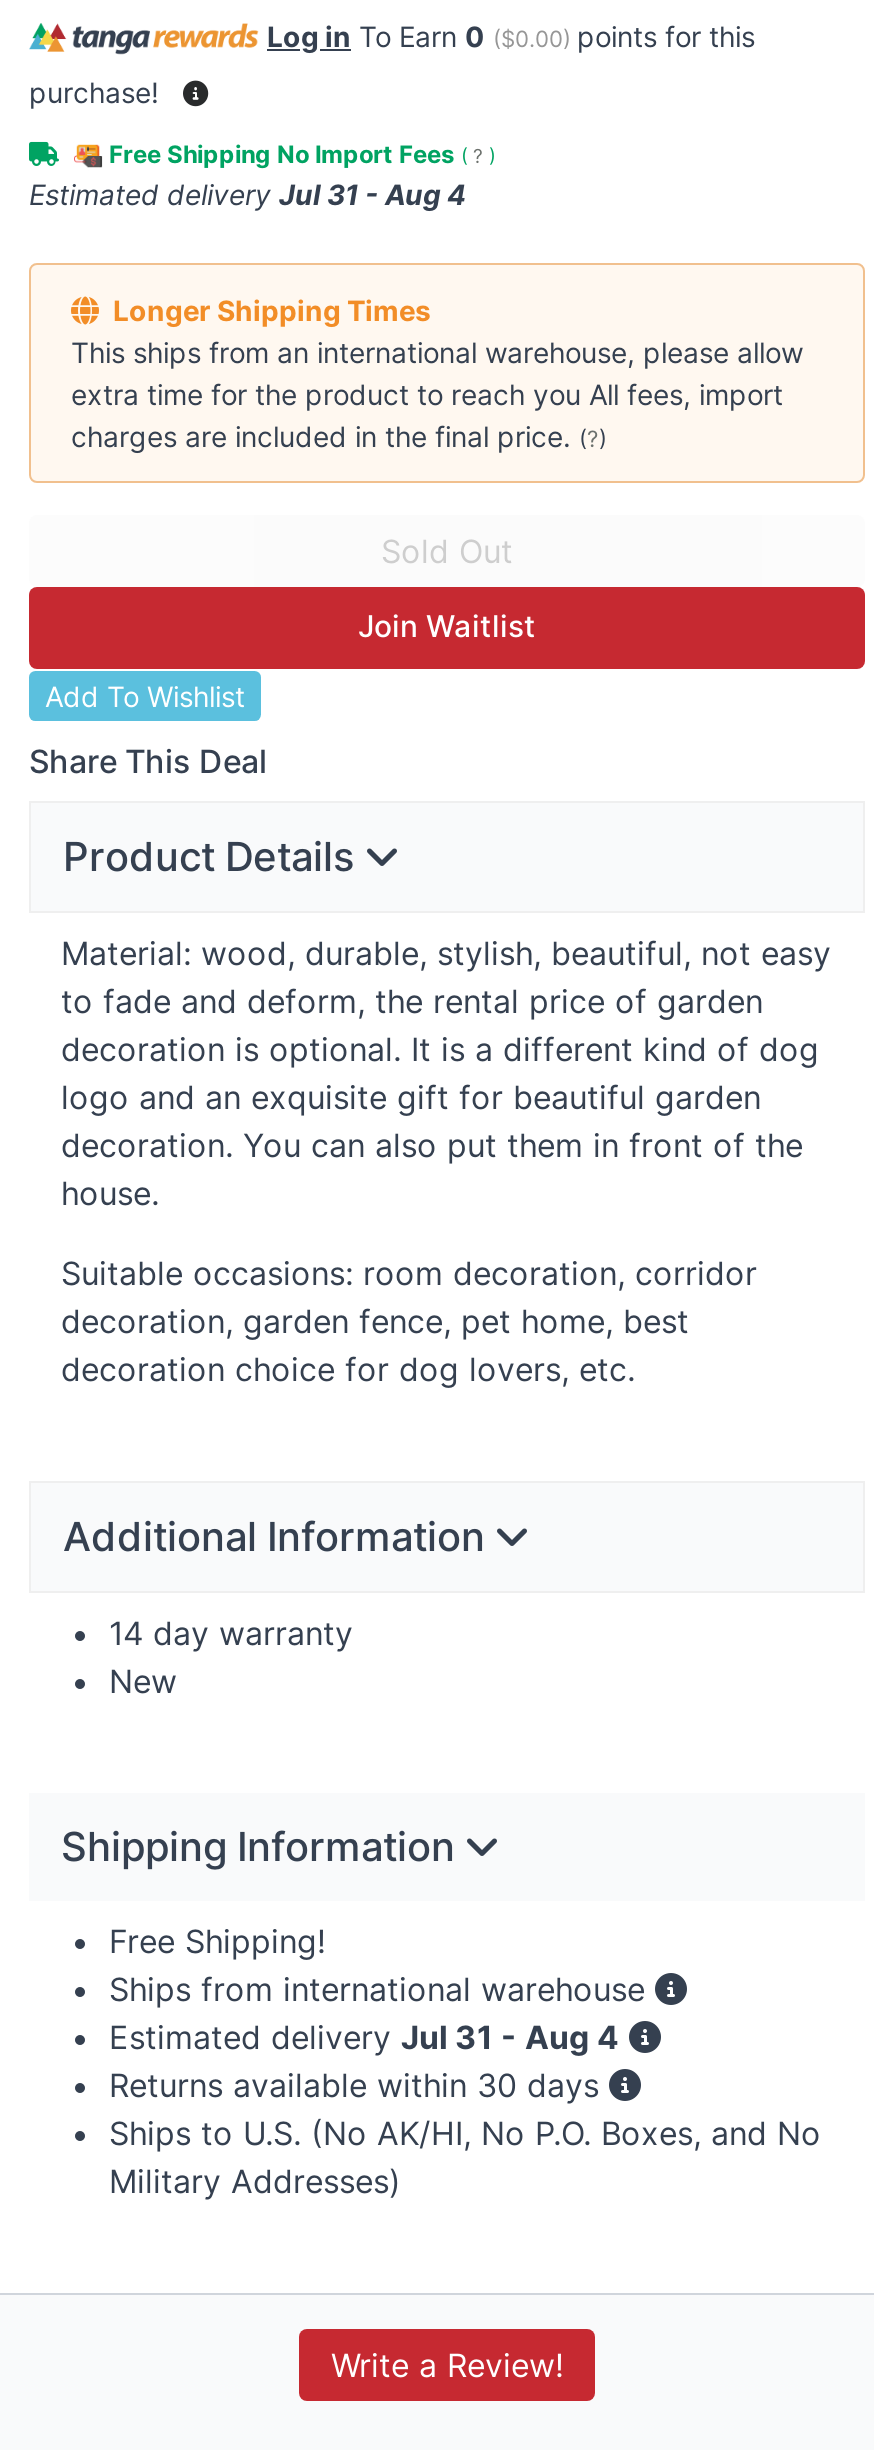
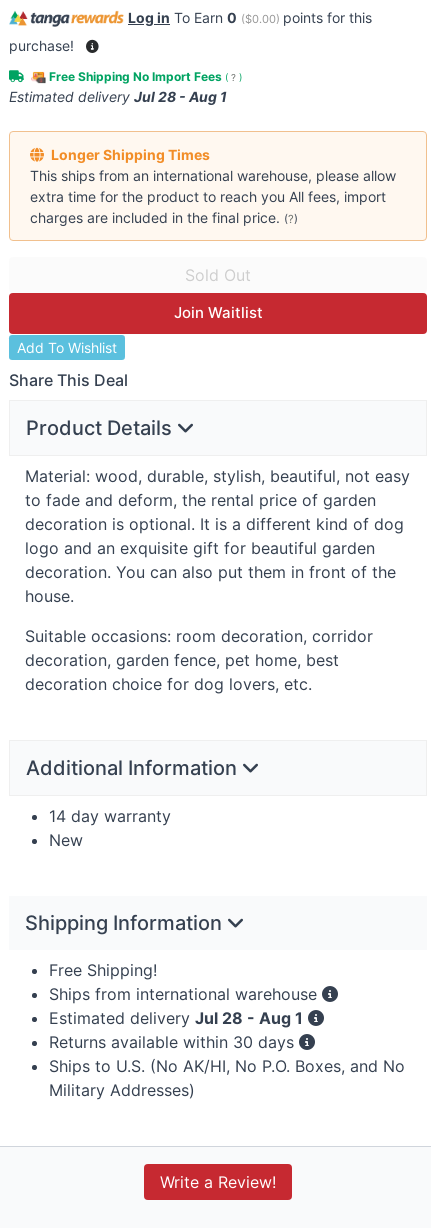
- Estimated delivery Jul 31 - Aug 4
+ Estimated delivery Jul 28 - Aug 1

- Estimated delivery Jul 31 - Aug 4
+ Estimated delivery Jul 28 - Aug 1
